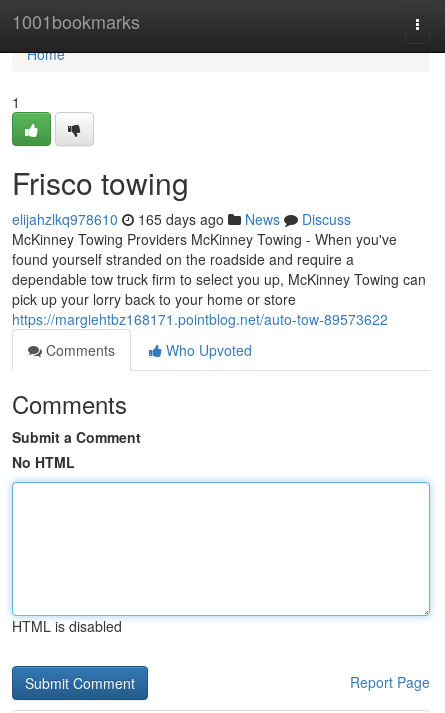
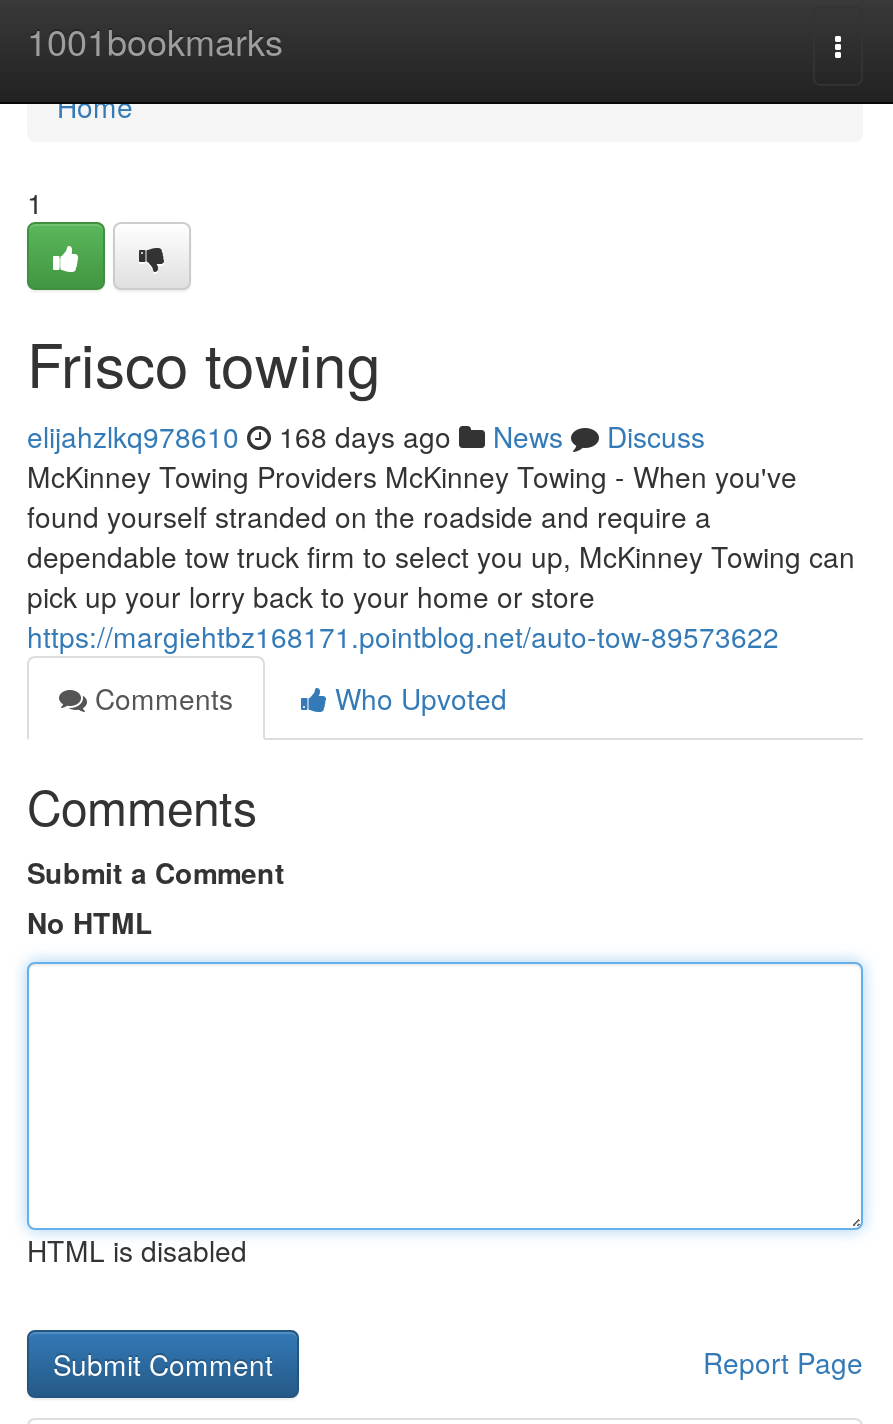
- elijahzlkq978610 165 days ago News Discuss
+ elijahzlkq978610 168 days ago News Discuss
